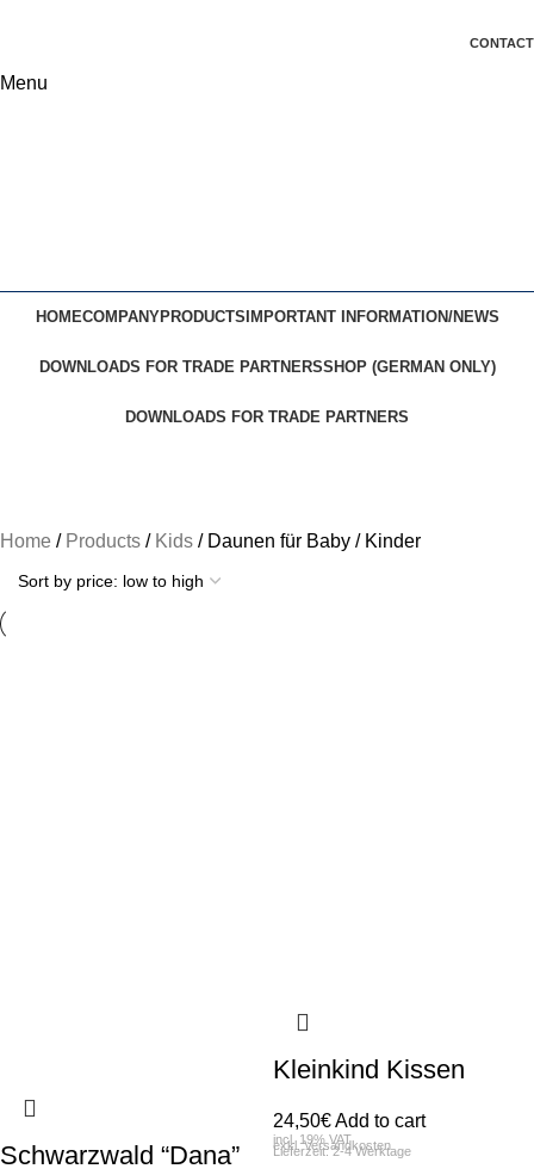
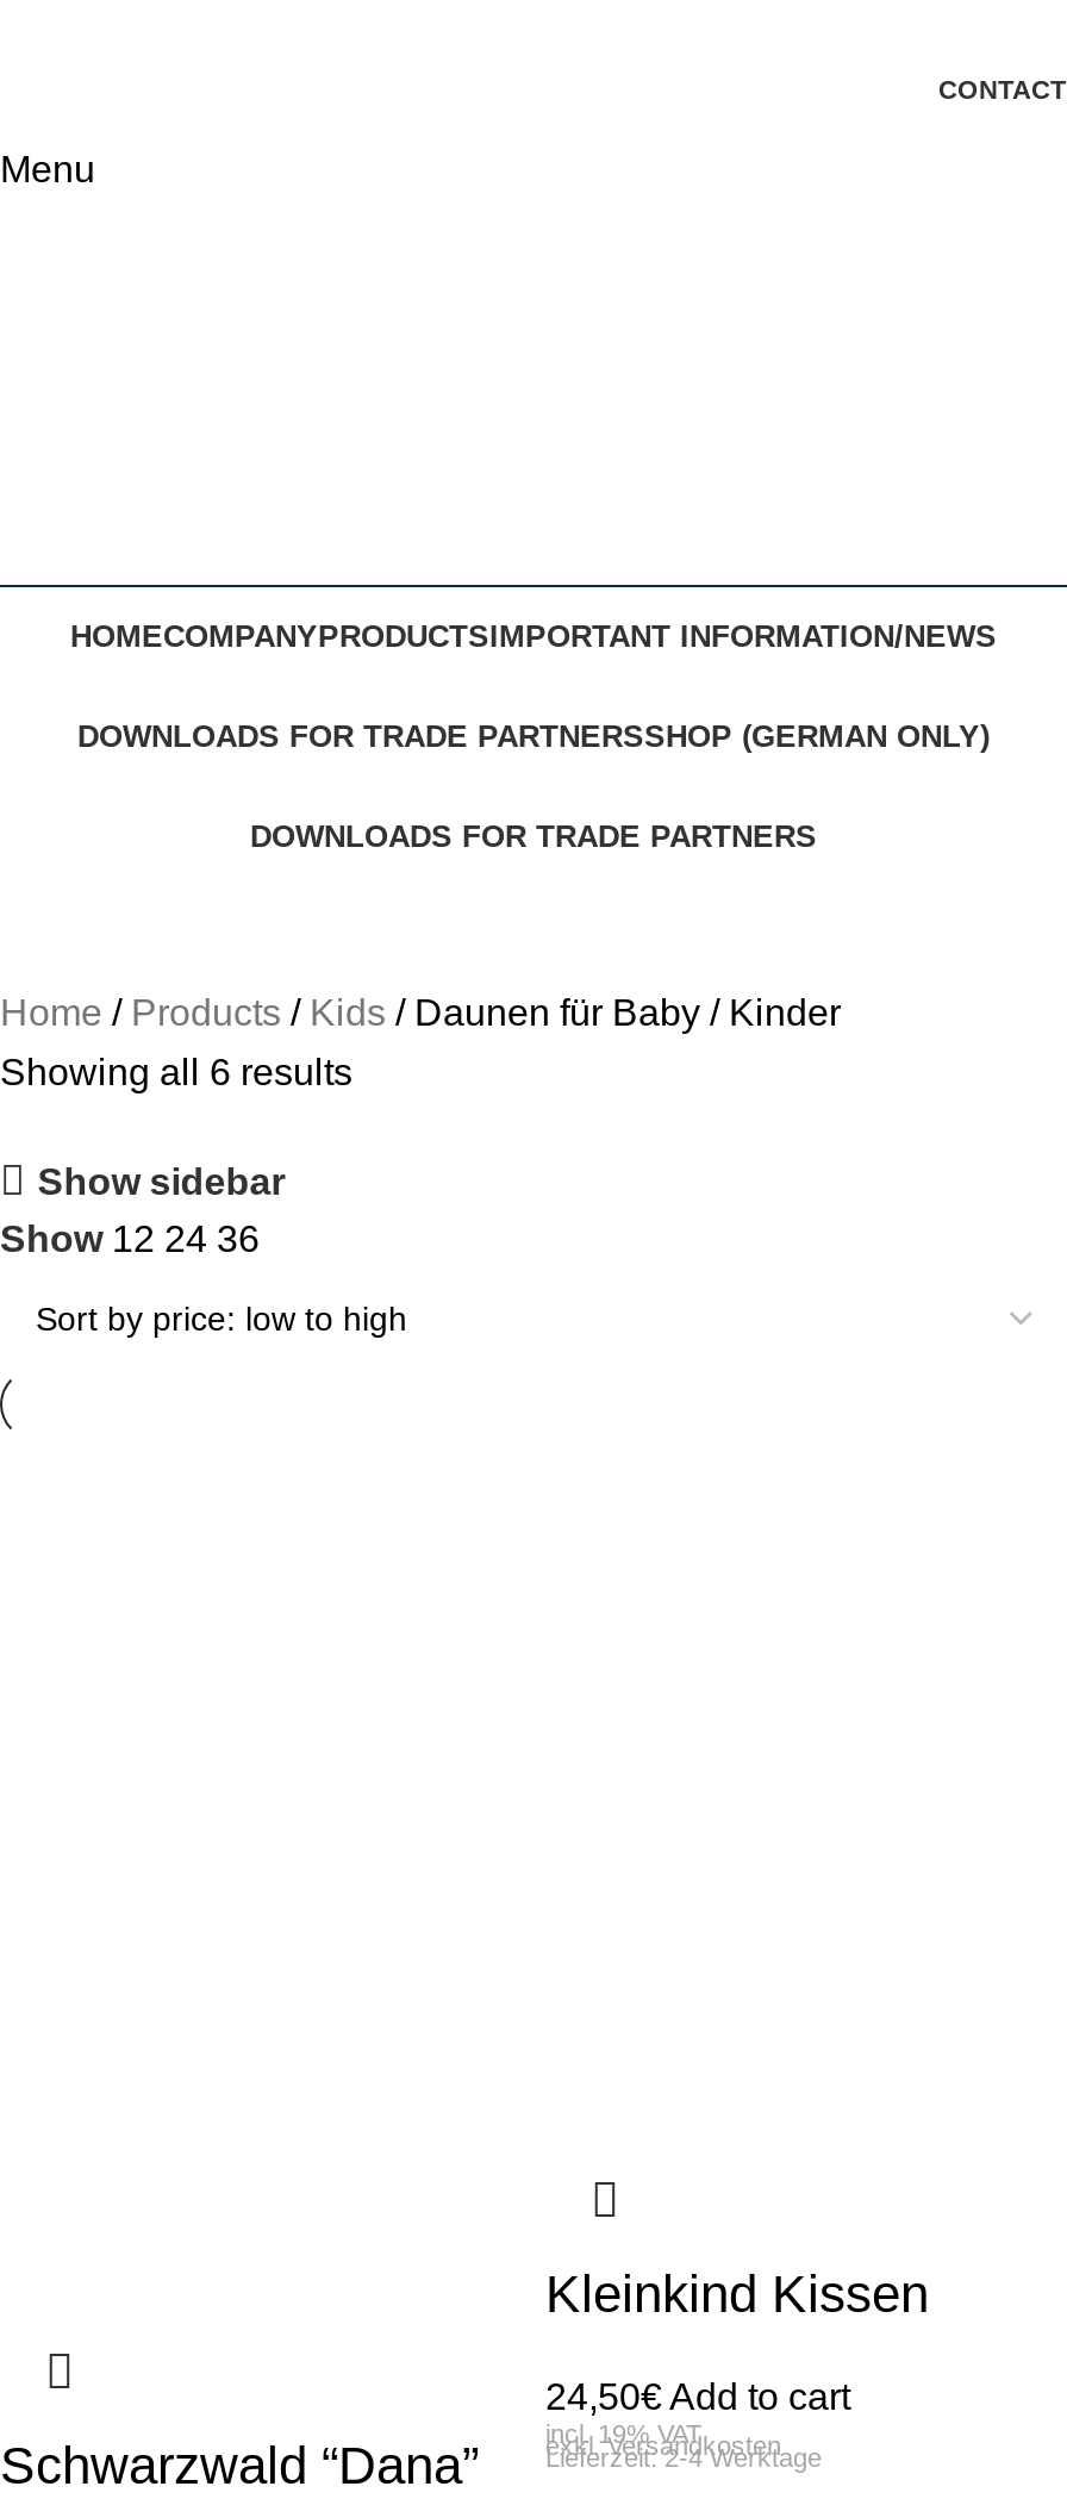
moved up: Home Products Kids Daunen für Baby / Kinder

+ Showing all 6 results
+ Show sidebar
+ Show 12 24 36
